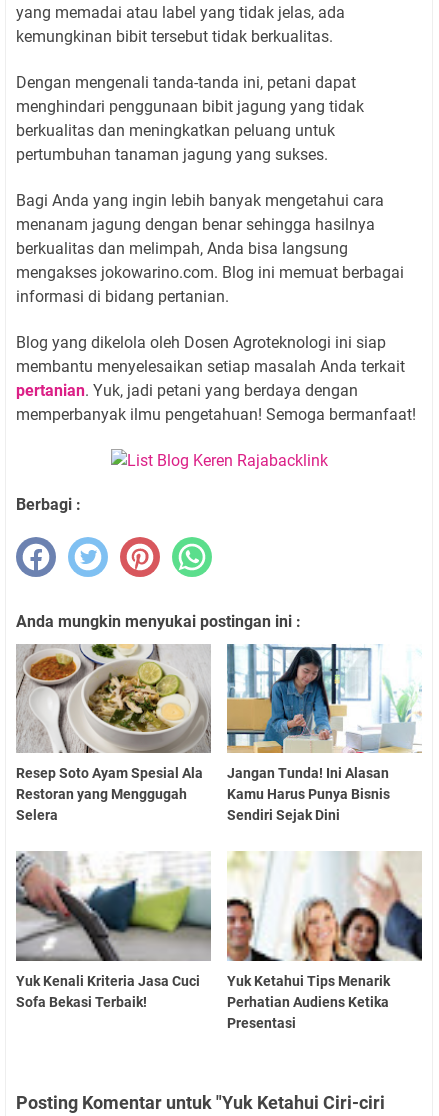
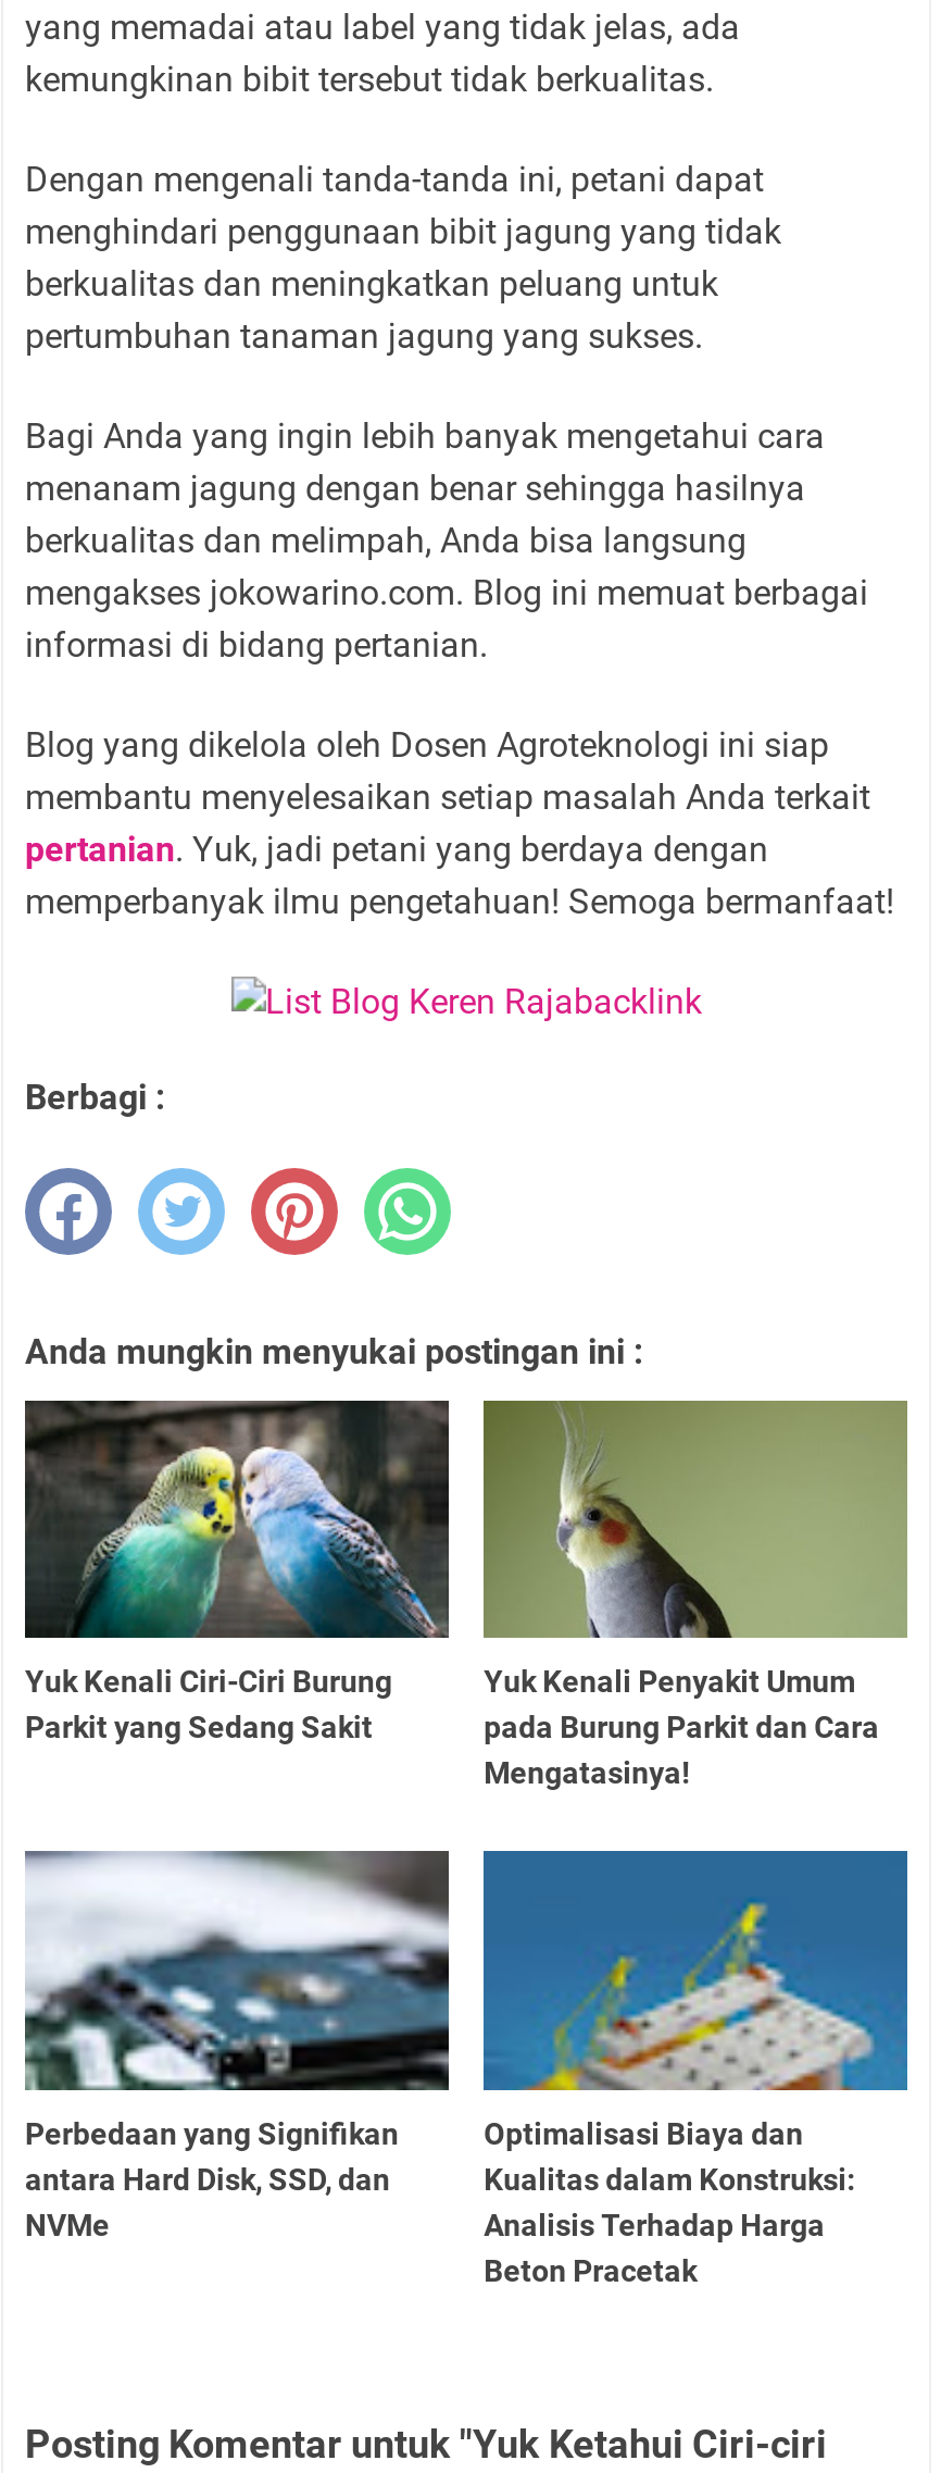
- [image]
- Resep Soto Ayam Spesial Ala
- Restoran yang Menggugah
- Selera
+ [image]
+ Yuk Kenali Ciri-Ciri Burung
+ Parkit yang Sedang Sakit

- [image]
- Jangan Tunda! Ini Alasan
- Kamu Harus Punya Bisnis
- Sendiri Sejak Dini
+ [image]
+ Yuk Kenali Penyakit Umum
+ pada Burung Parkit dan Cara
+ Mengatasinya!

- [image]
- Yuk Kenali Kriteria Jasa Cuci
- Sofa Bekasi Terbaik!
+ [image]
+ Perbedaan yang Signifikan
+ antara Hard Disk, SSD, dan
+ NVMe

- [image]
- Yuk Ketahui Tips Menarik
- Perhatian Audiens Ketika
- Presentasi
+ [image]
+ Optimalisasi Biaya dan
+ Kualitas dalam Konstruksi:
+ Analisis Terhadap Harga
+ Beton Pracetak
